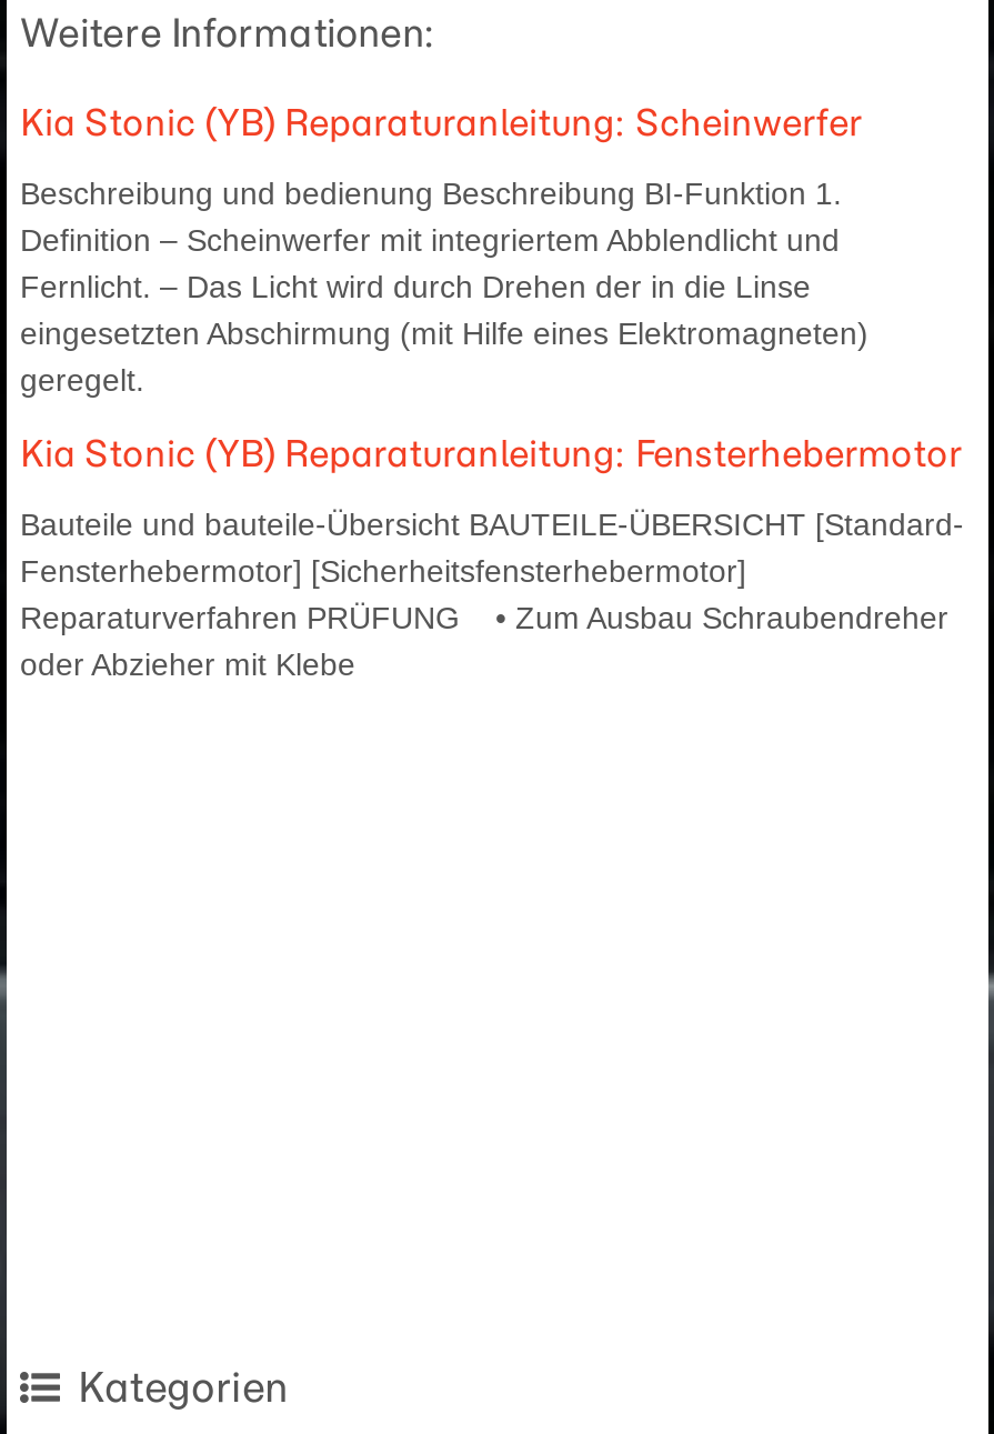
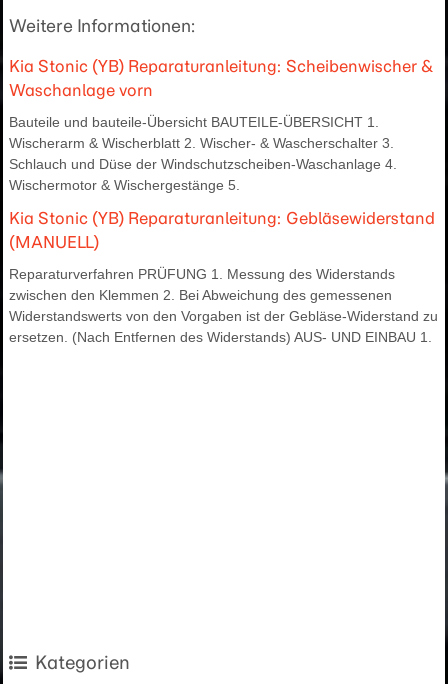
- Kia Stonic (YB) Reparaturanleitung: Scheinwerfer
+ Kia Stonic (YB) Reparaturanleitung: Scheibenwischer &
+ Waschanlage vorn

- Beschreibung und bedienung Beschreibung BI-Funktion 1.
- Definition – Scheinwerfer mit integriertem Abblendlicht und
- Fernlicht. – Das Licht wird durch Drehen der in die Linse
- eingesetzten Abschirmung (mit Hilfe eines Elektromagneten)
- geregelt.
+ Bauteile und bauteile-Übersicht BAUTEILE-ÜBERSICHT 1.
+ Wischerarm & Wischerblatt 2. Wischer- & Wascherschalter 3.
+ Schlauch und Düse der Windschutzscheiben-Waschanlage 4.
+ Wischermotor & Wischergestänge 5.

- Kia Stonic (YB) Reparaturanleitung: Fensterhebermotor
+ Kia Stonic (YB) Reparaturanleitung: Gebläsewiderstand
+ (MANUELL)

- Bauteile und bauteile-Übersicht BAUTEILE-ÜBERSICHT [Standard-
- Fensterhebermotor] [Sicherheitsfensterhebermotor]
- Reparaturverfahren PRÜFUNG • Zum Ausbau Schraubendreher
- oder Abzieher mit Klebe
+ Reparaturverfahren PRÜFUNG 1. Messung des Widerstands
+ zwischen den Klemmen 2. Bei Abweichung des gemessenen
+ Widerstandswerts von den Vorgaben ist der Gebläse-Widerstand zu
+ ersetzen. (Nach Entfernen des Widerstands) AUS- UND EINBAU 1.
